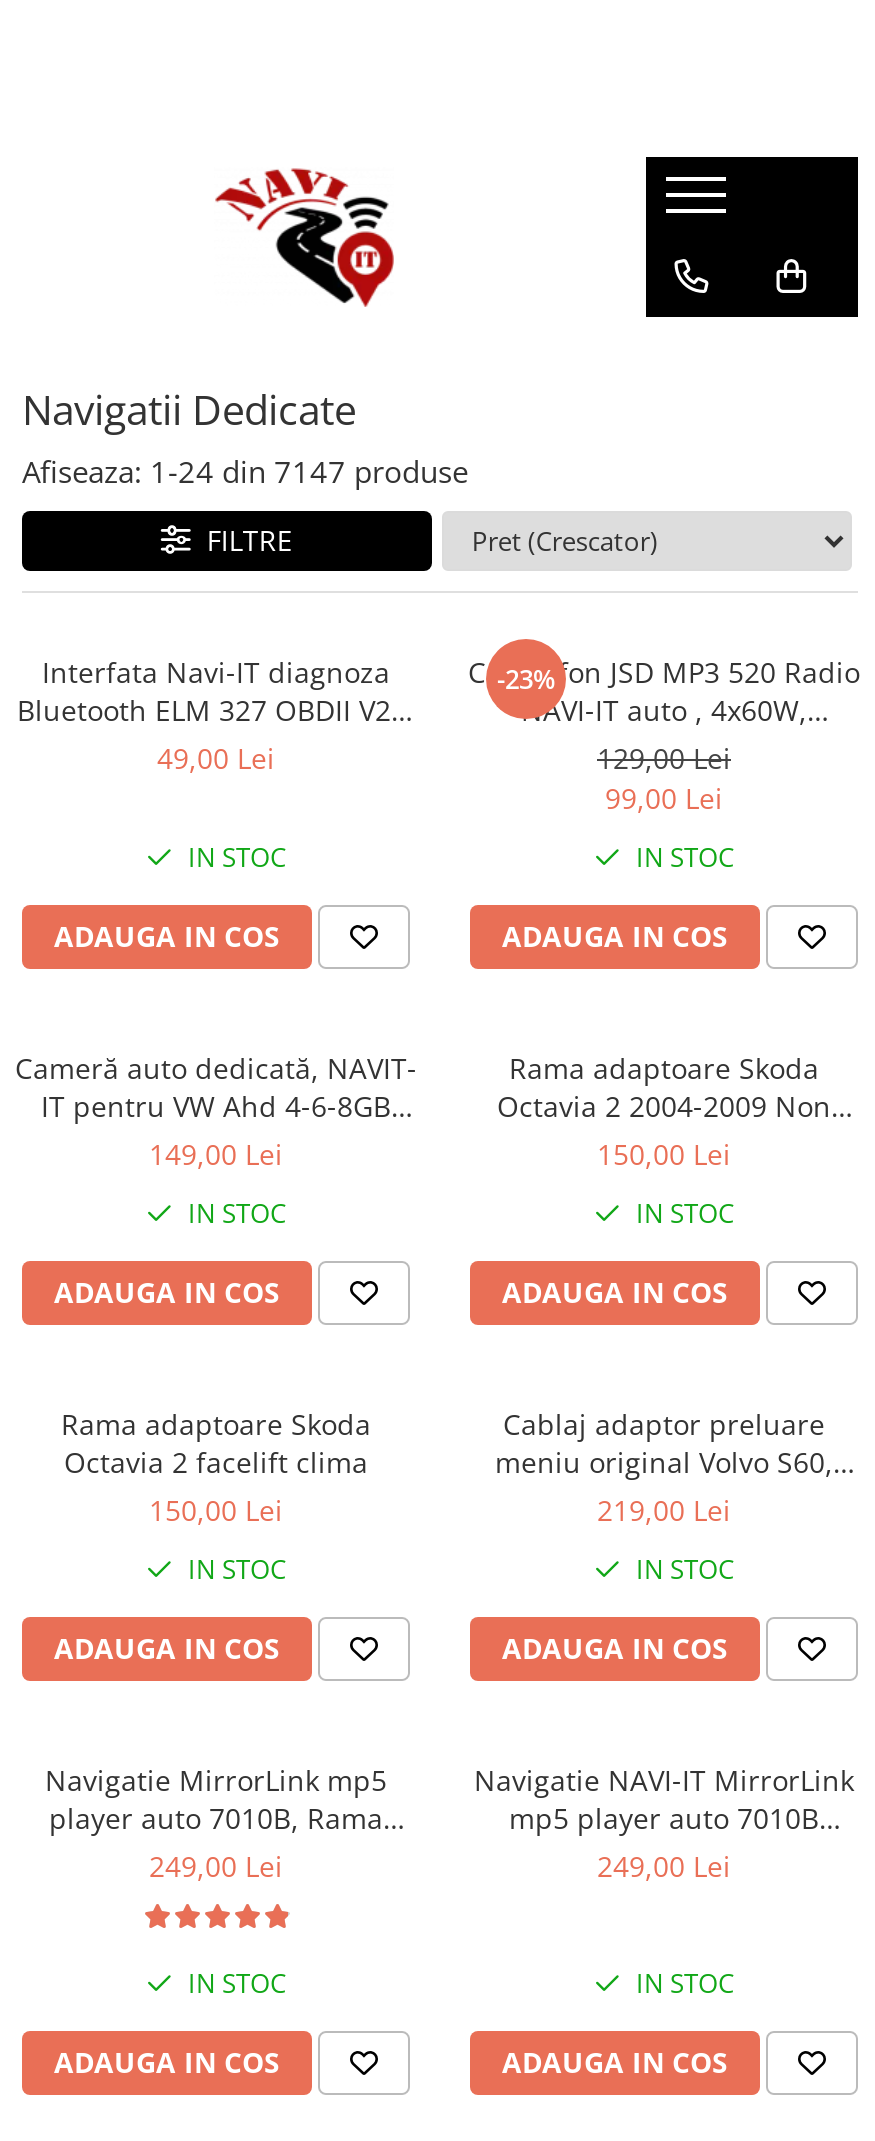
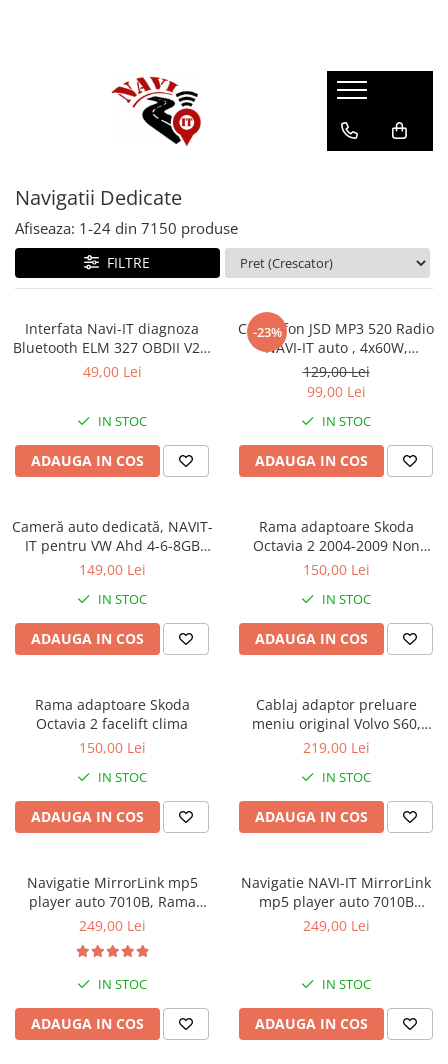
- Afiseaza: 1- 24 din 7147 produse
+ Afiseaza: 1- 24 din 7150 produse
